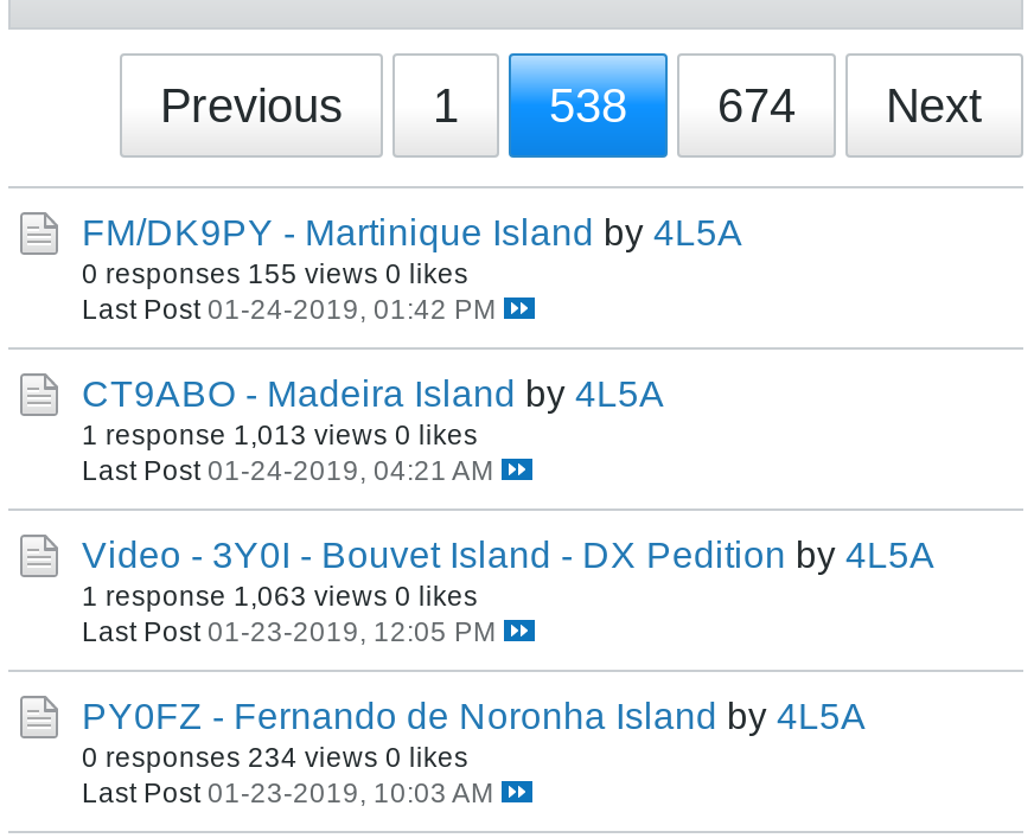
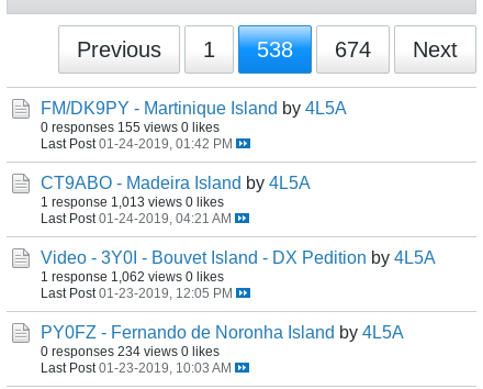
- 1 response 1,063 views 0 likes
+ 1 response 1,062 views 0 likes
